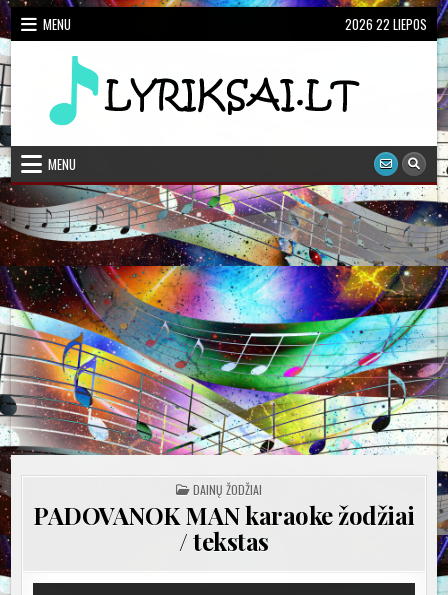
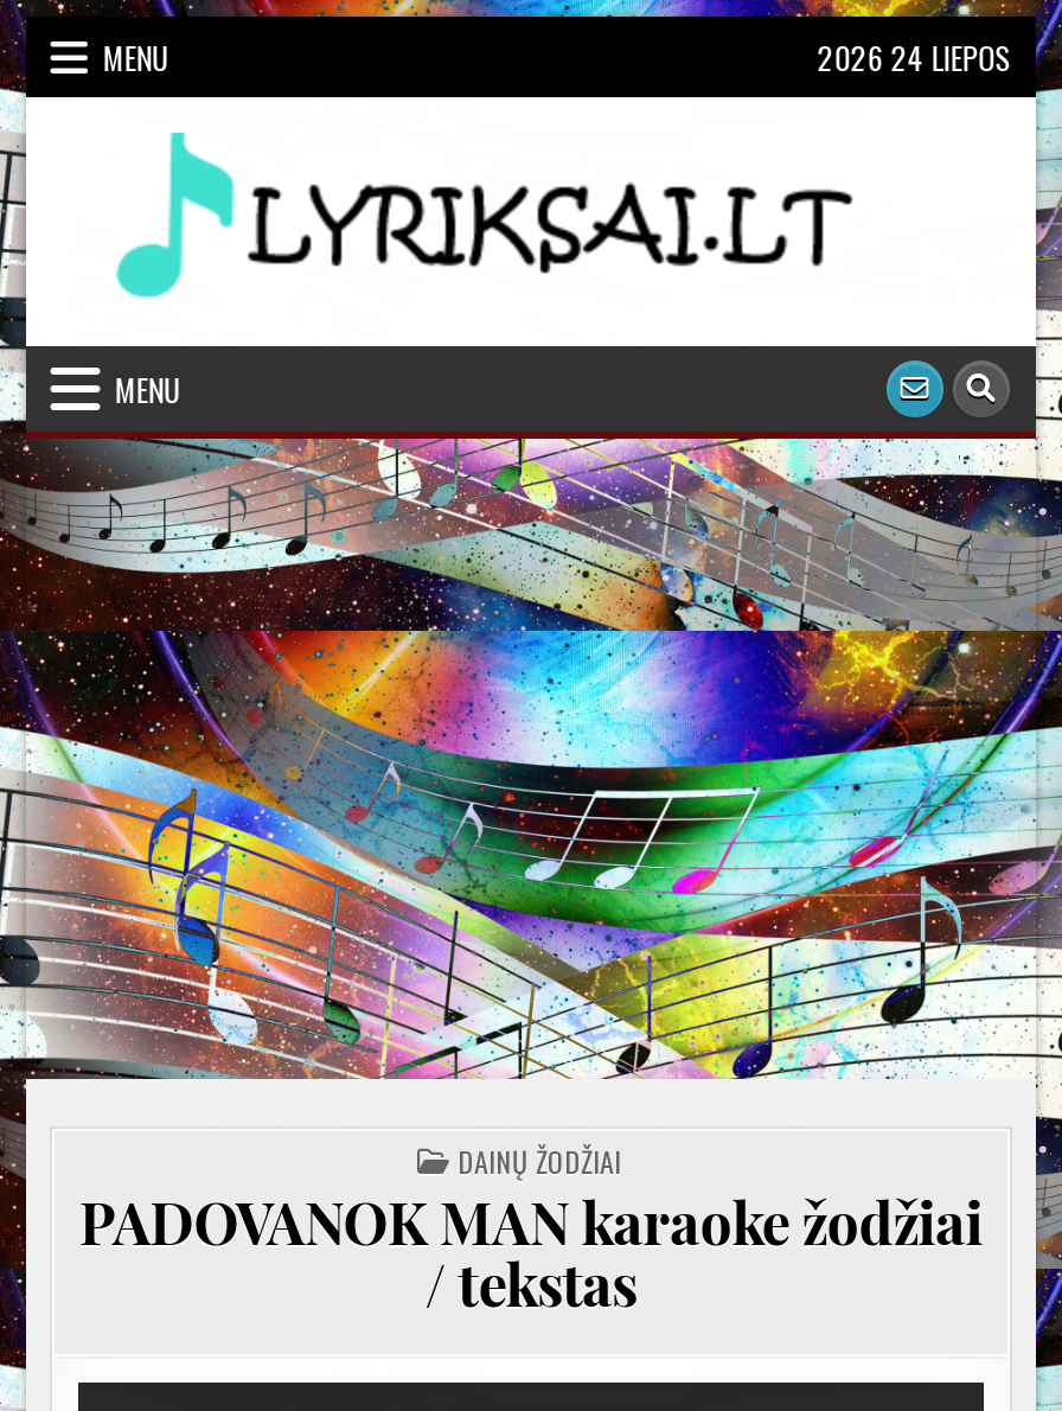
- 2026 22 LIEPOS
+ 2026 24 LIEPOS
